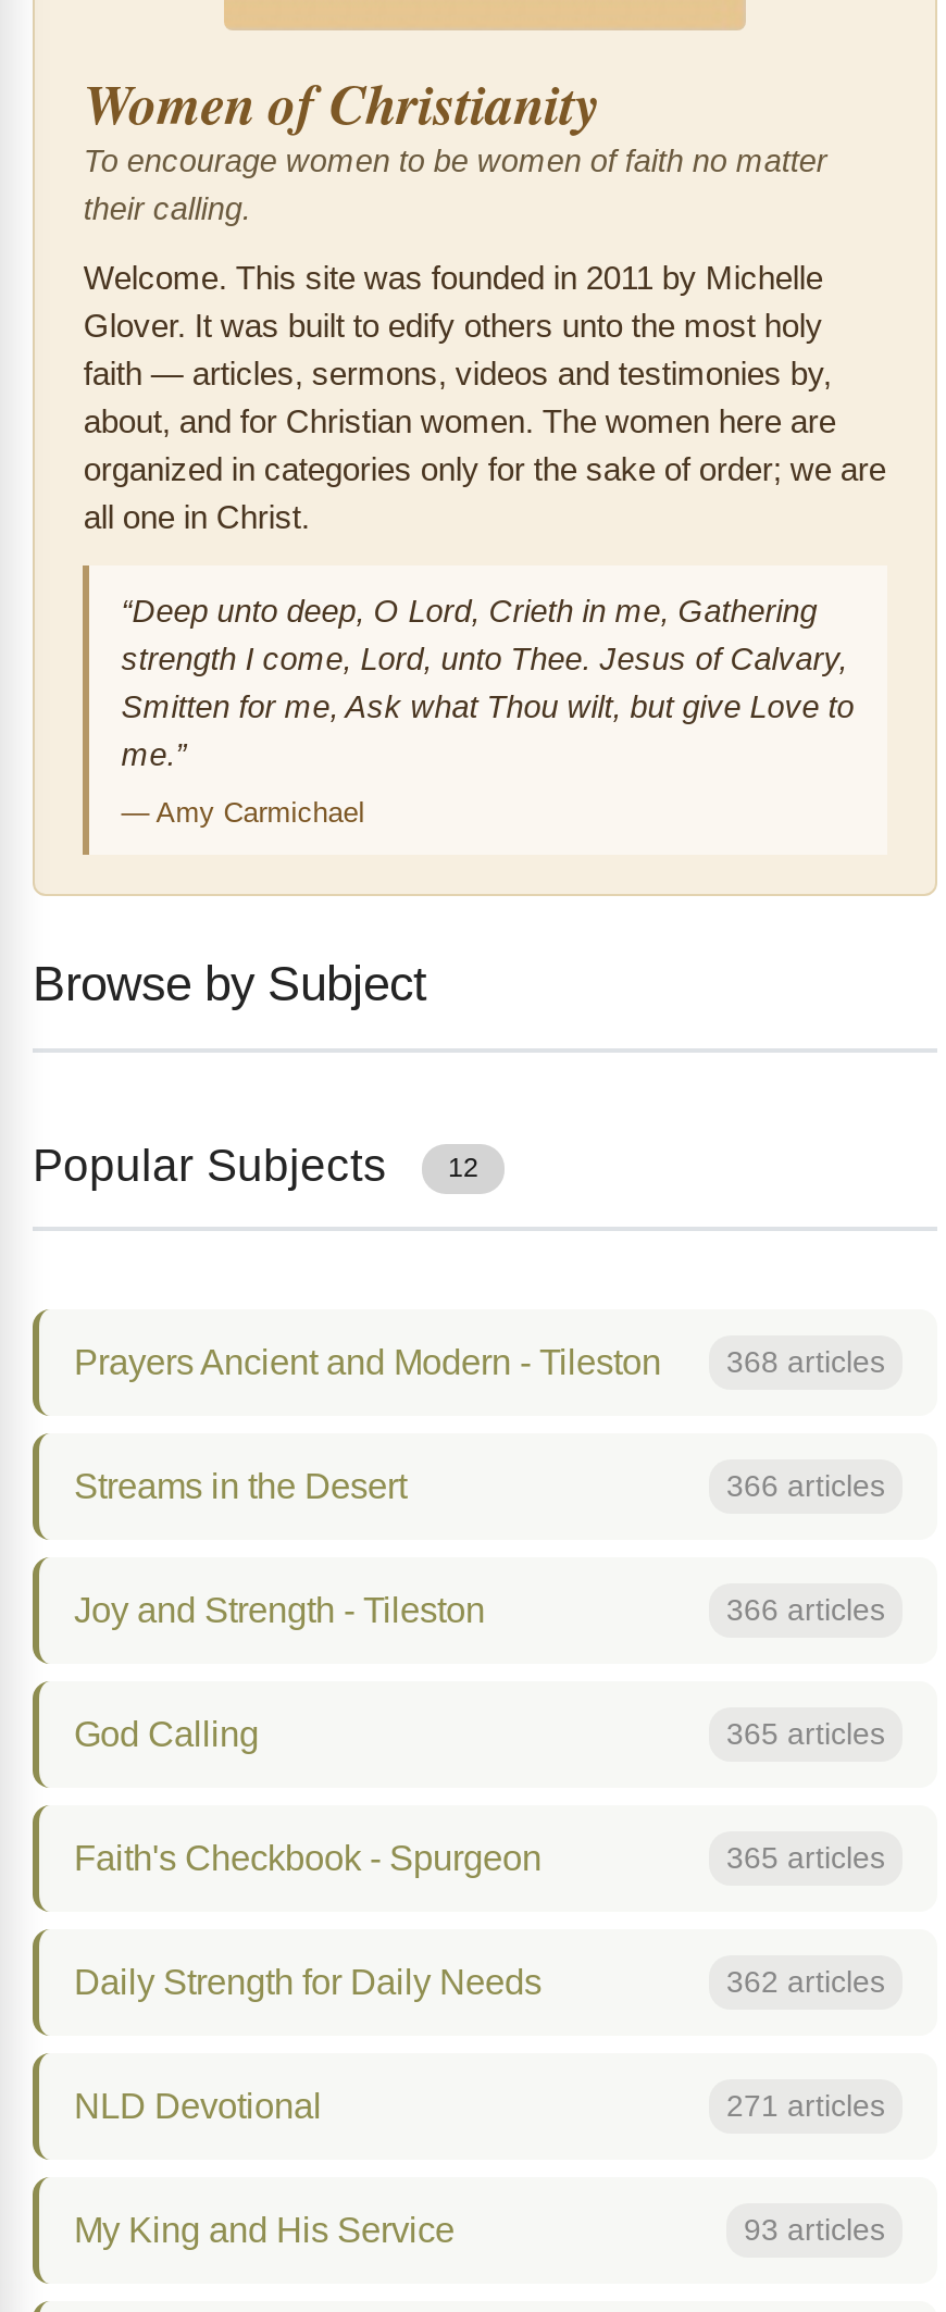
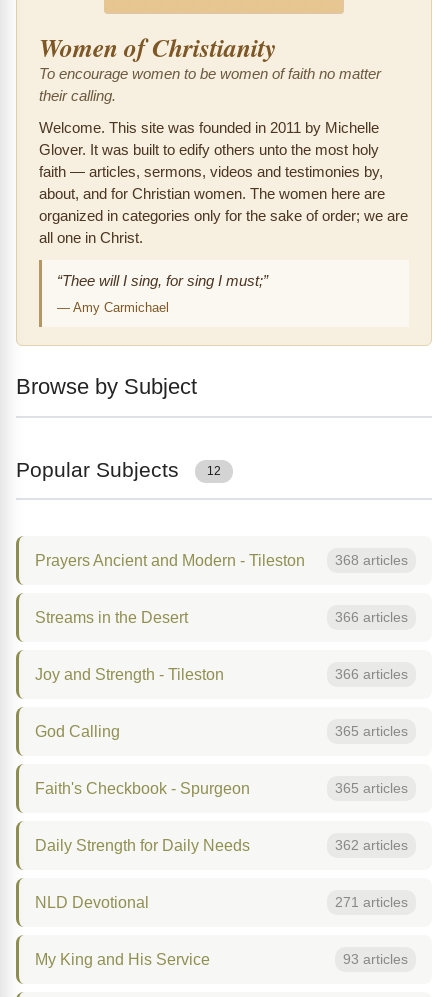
- “Deep unto deep, O Lord, Crieth in me, Gathering
- strength I come, Lord, unto Thee. Jesus of Calvary,
- Smitten for me, Ask what Thou wilt, but give Love to
- me.”
+ “Thee will I sing, for sing I must;”
